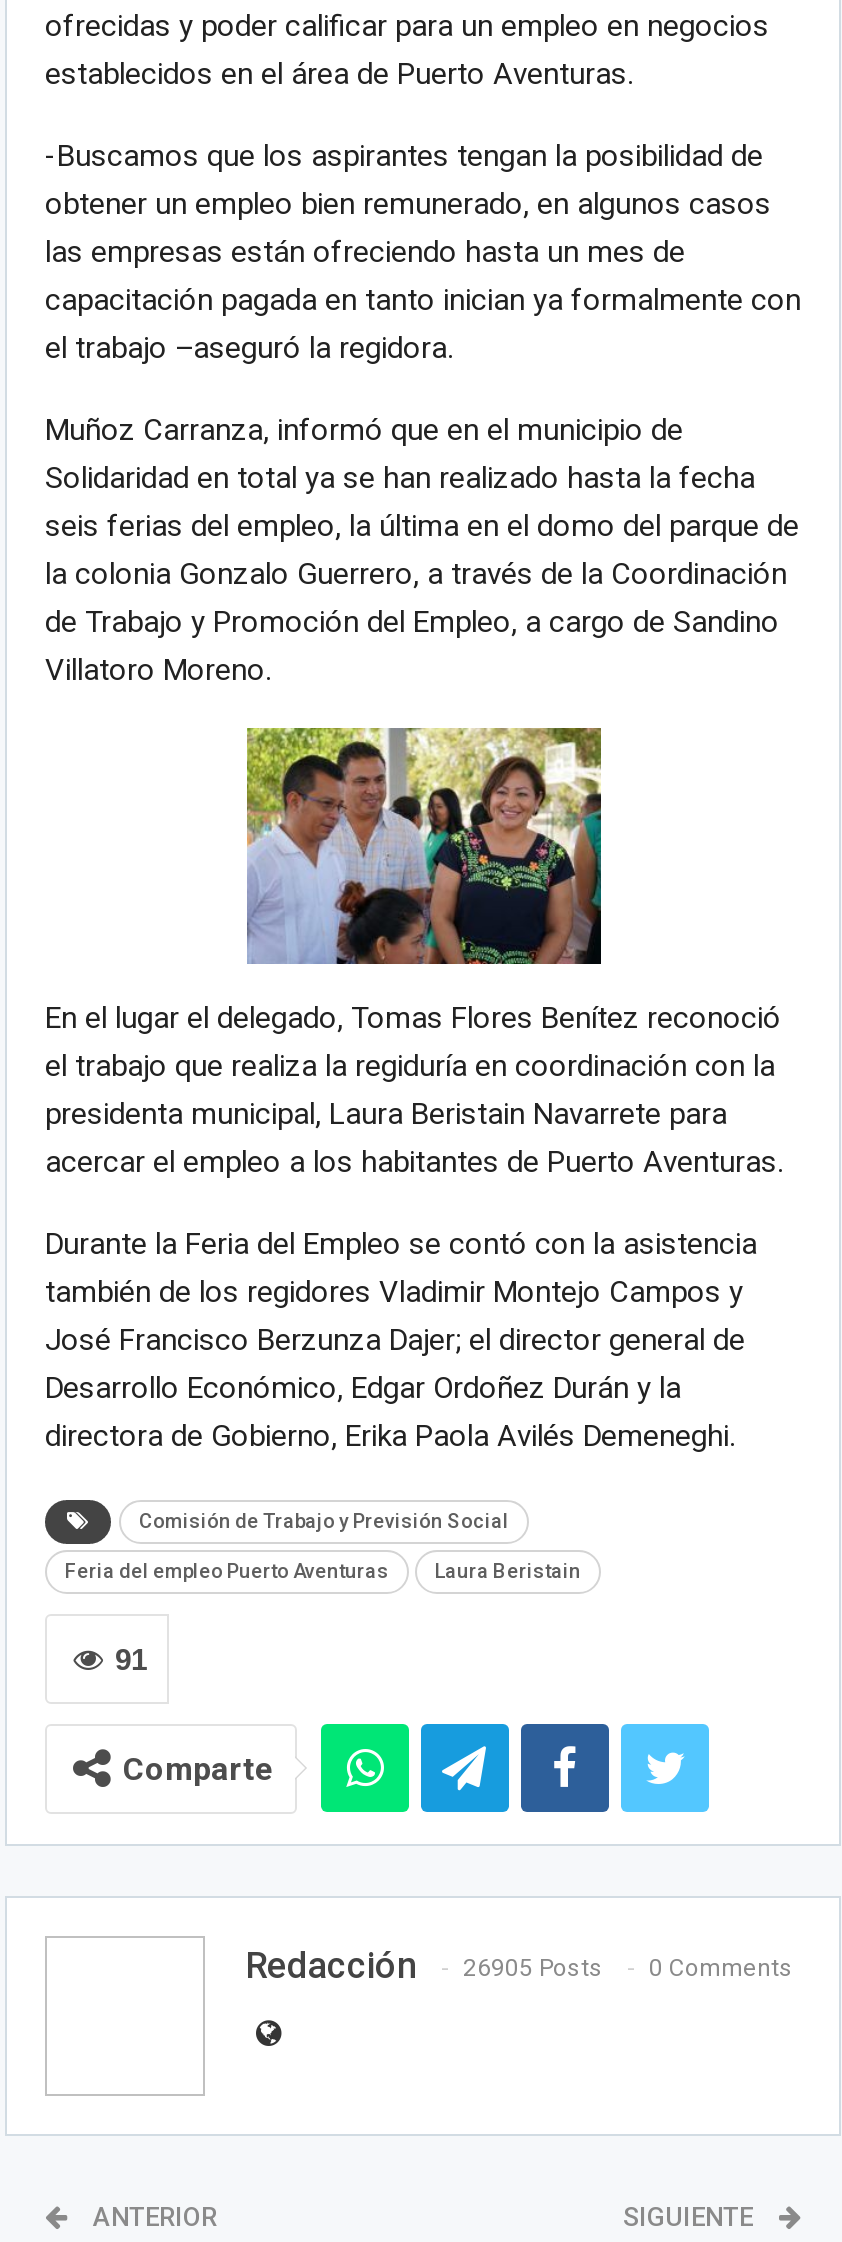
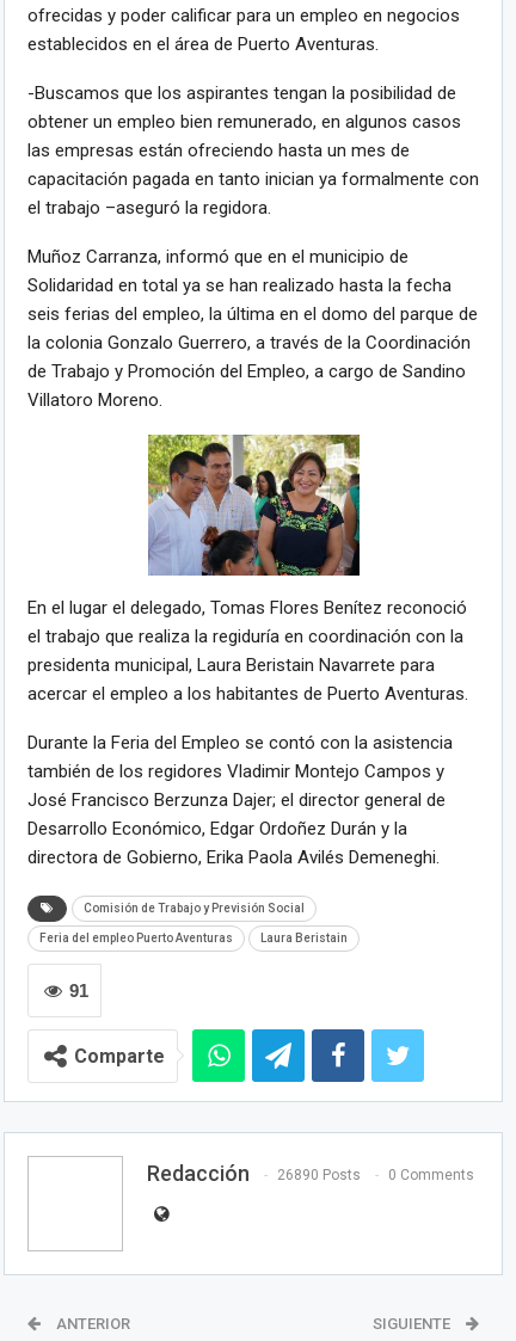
- Redacción 26905 Posts 0 Comments
+ Redacción 26890 Posts 0 Comments
